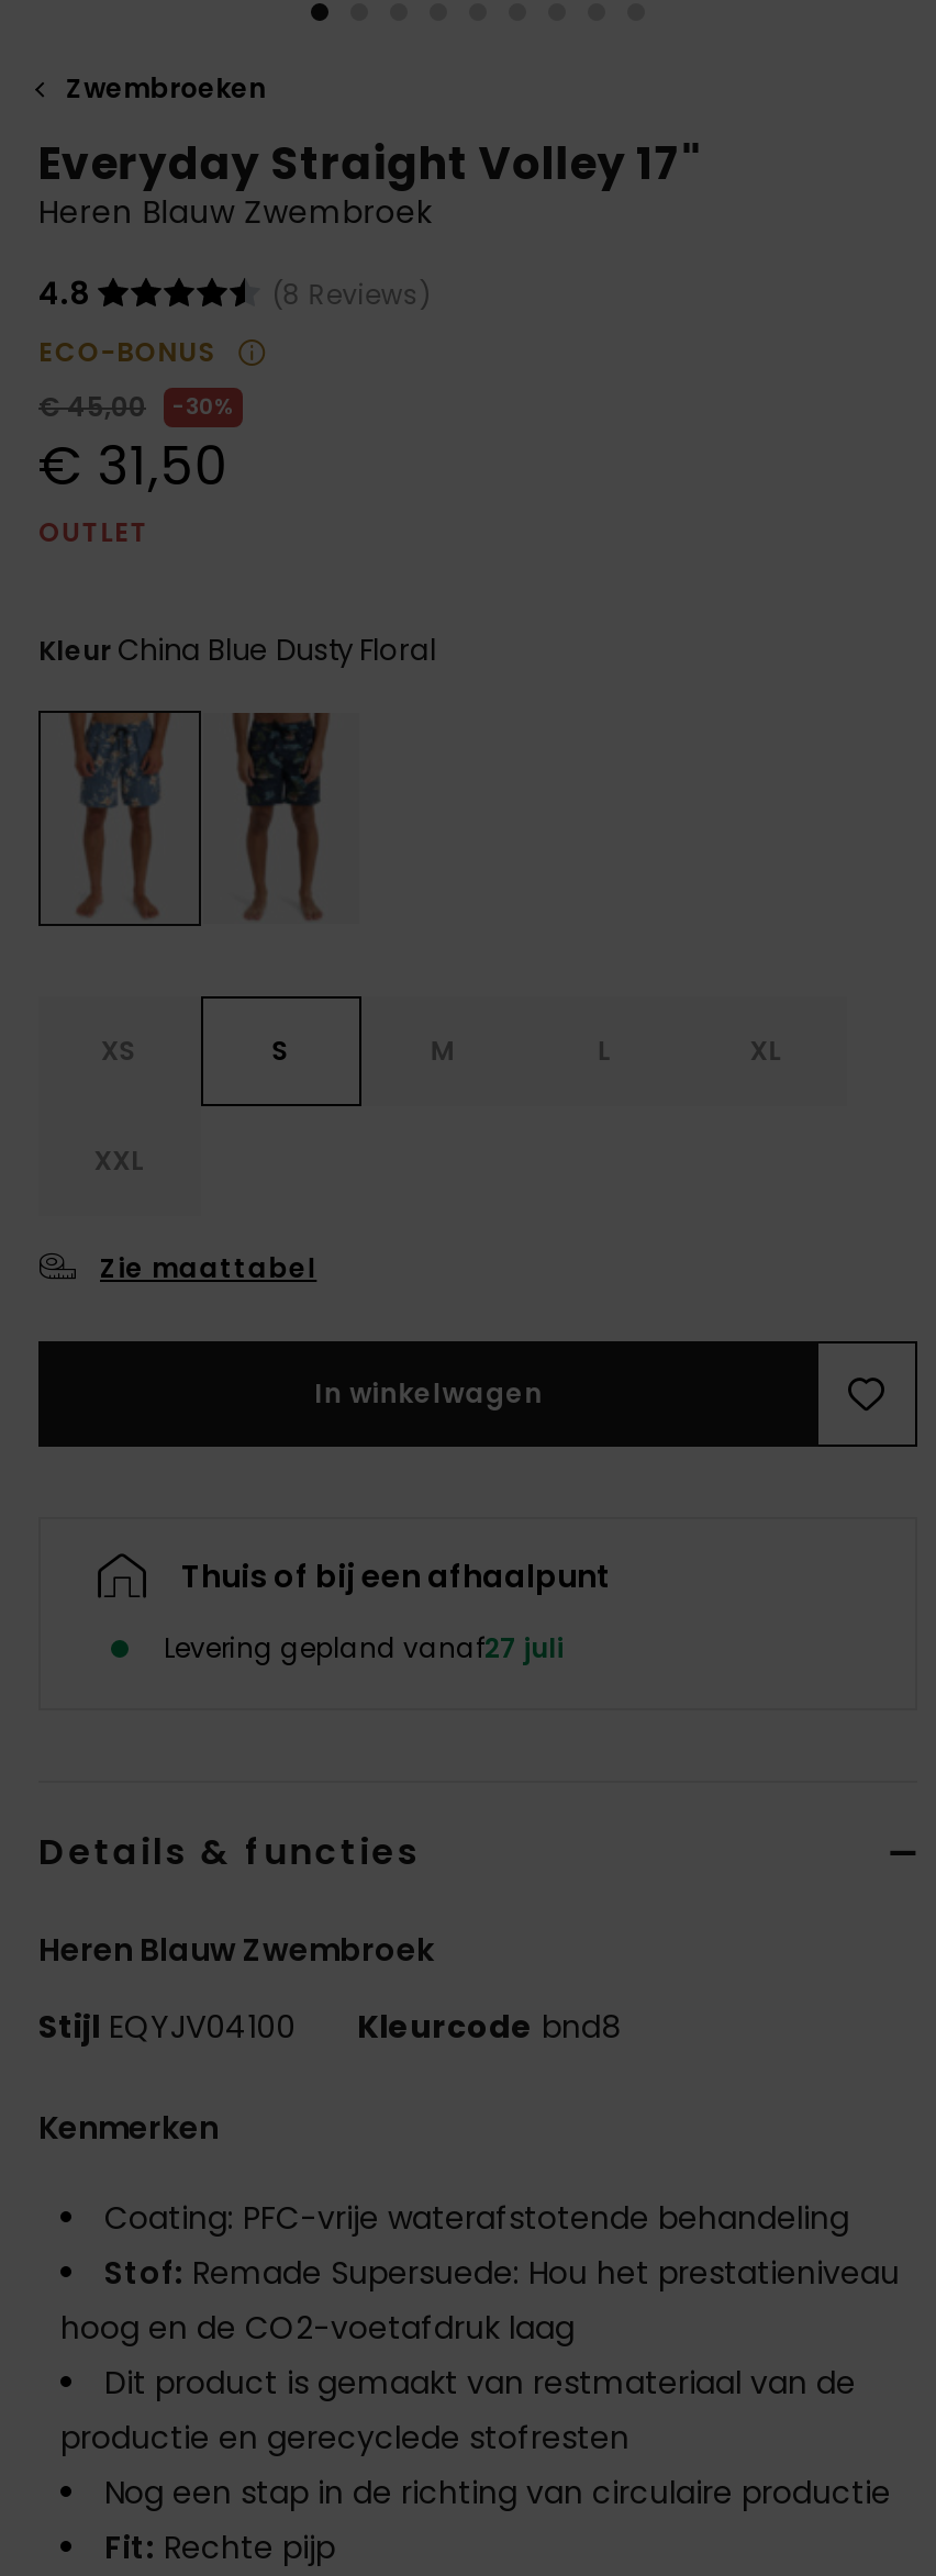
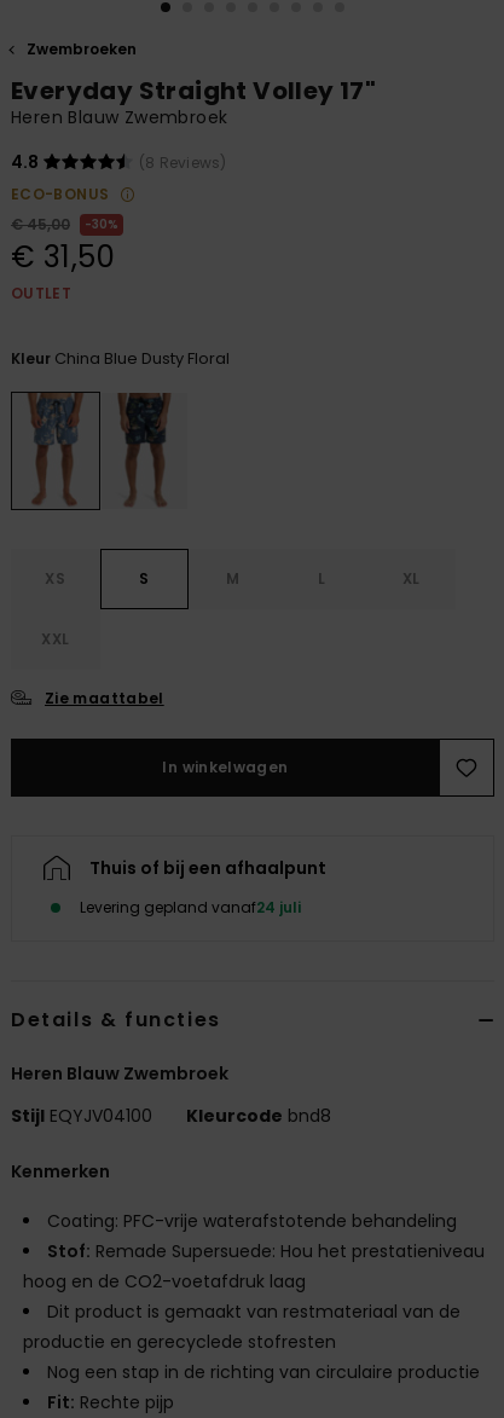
- Levering gepland vanaf27 juli
+ Levering gepland vanaf24 juli
